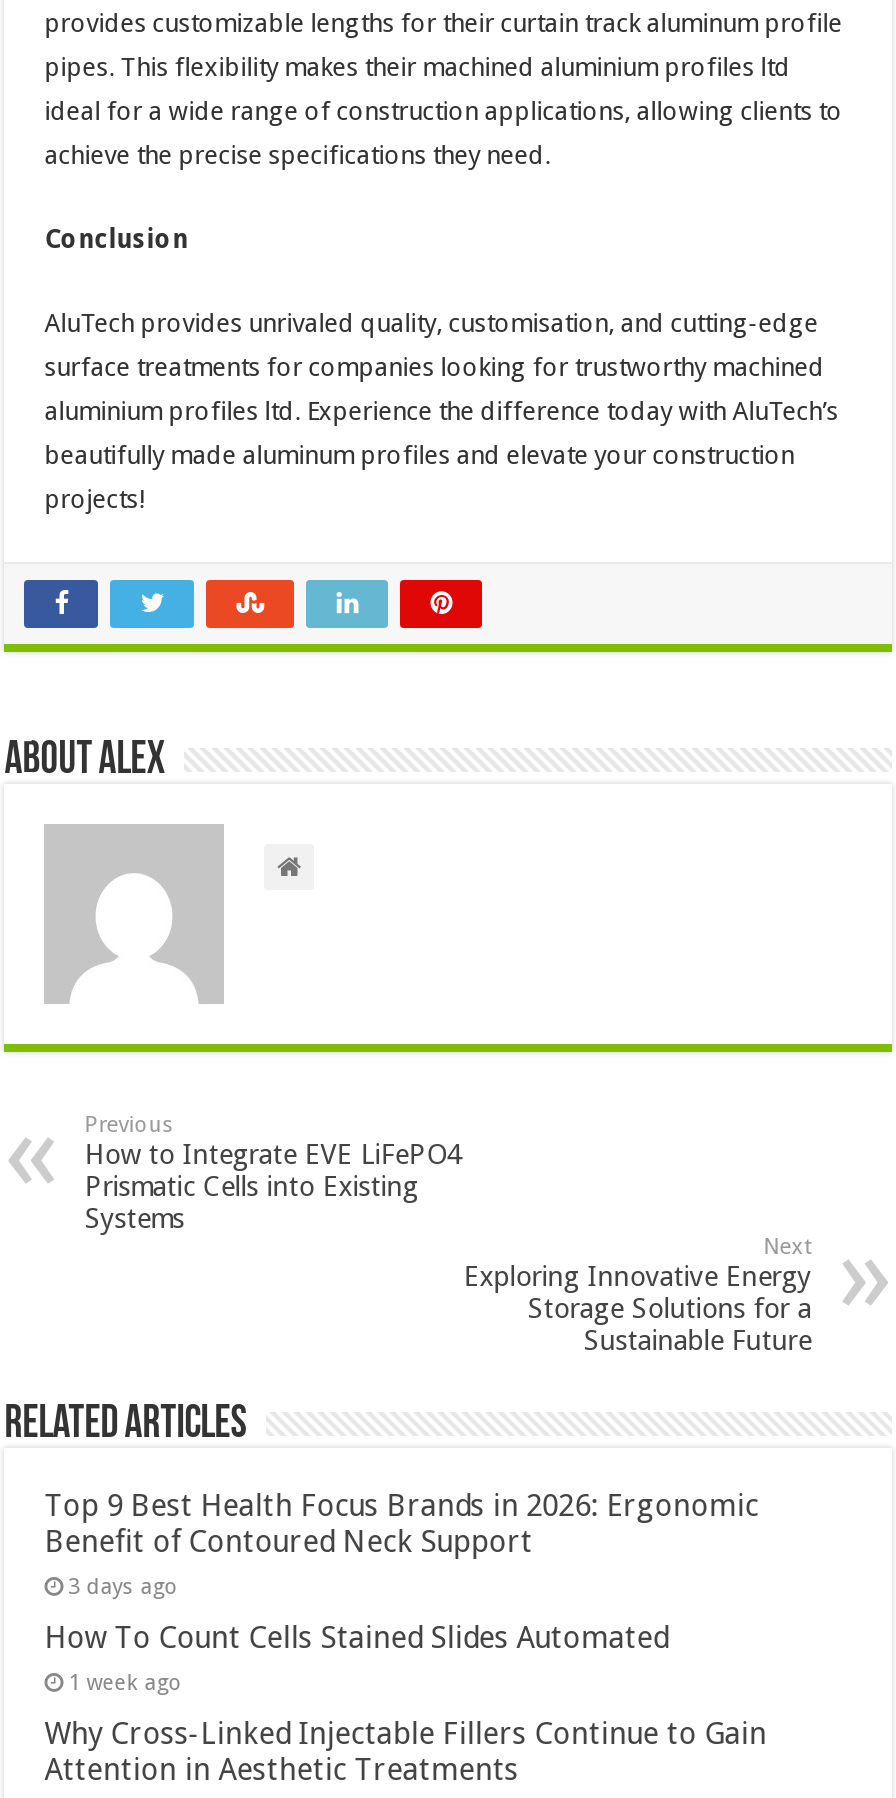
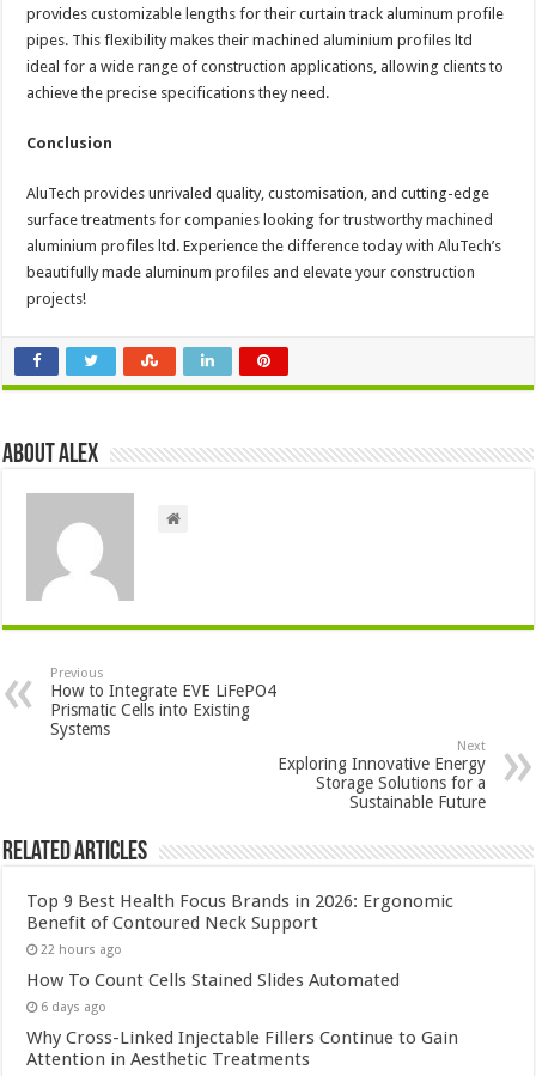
- 3 days ago
+ 22 hours ago

- 1 week ago
+ 6 days ago
